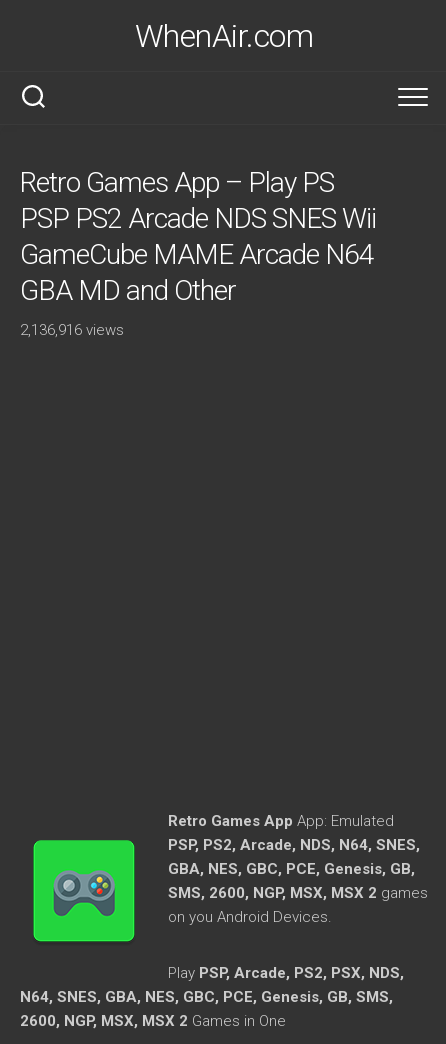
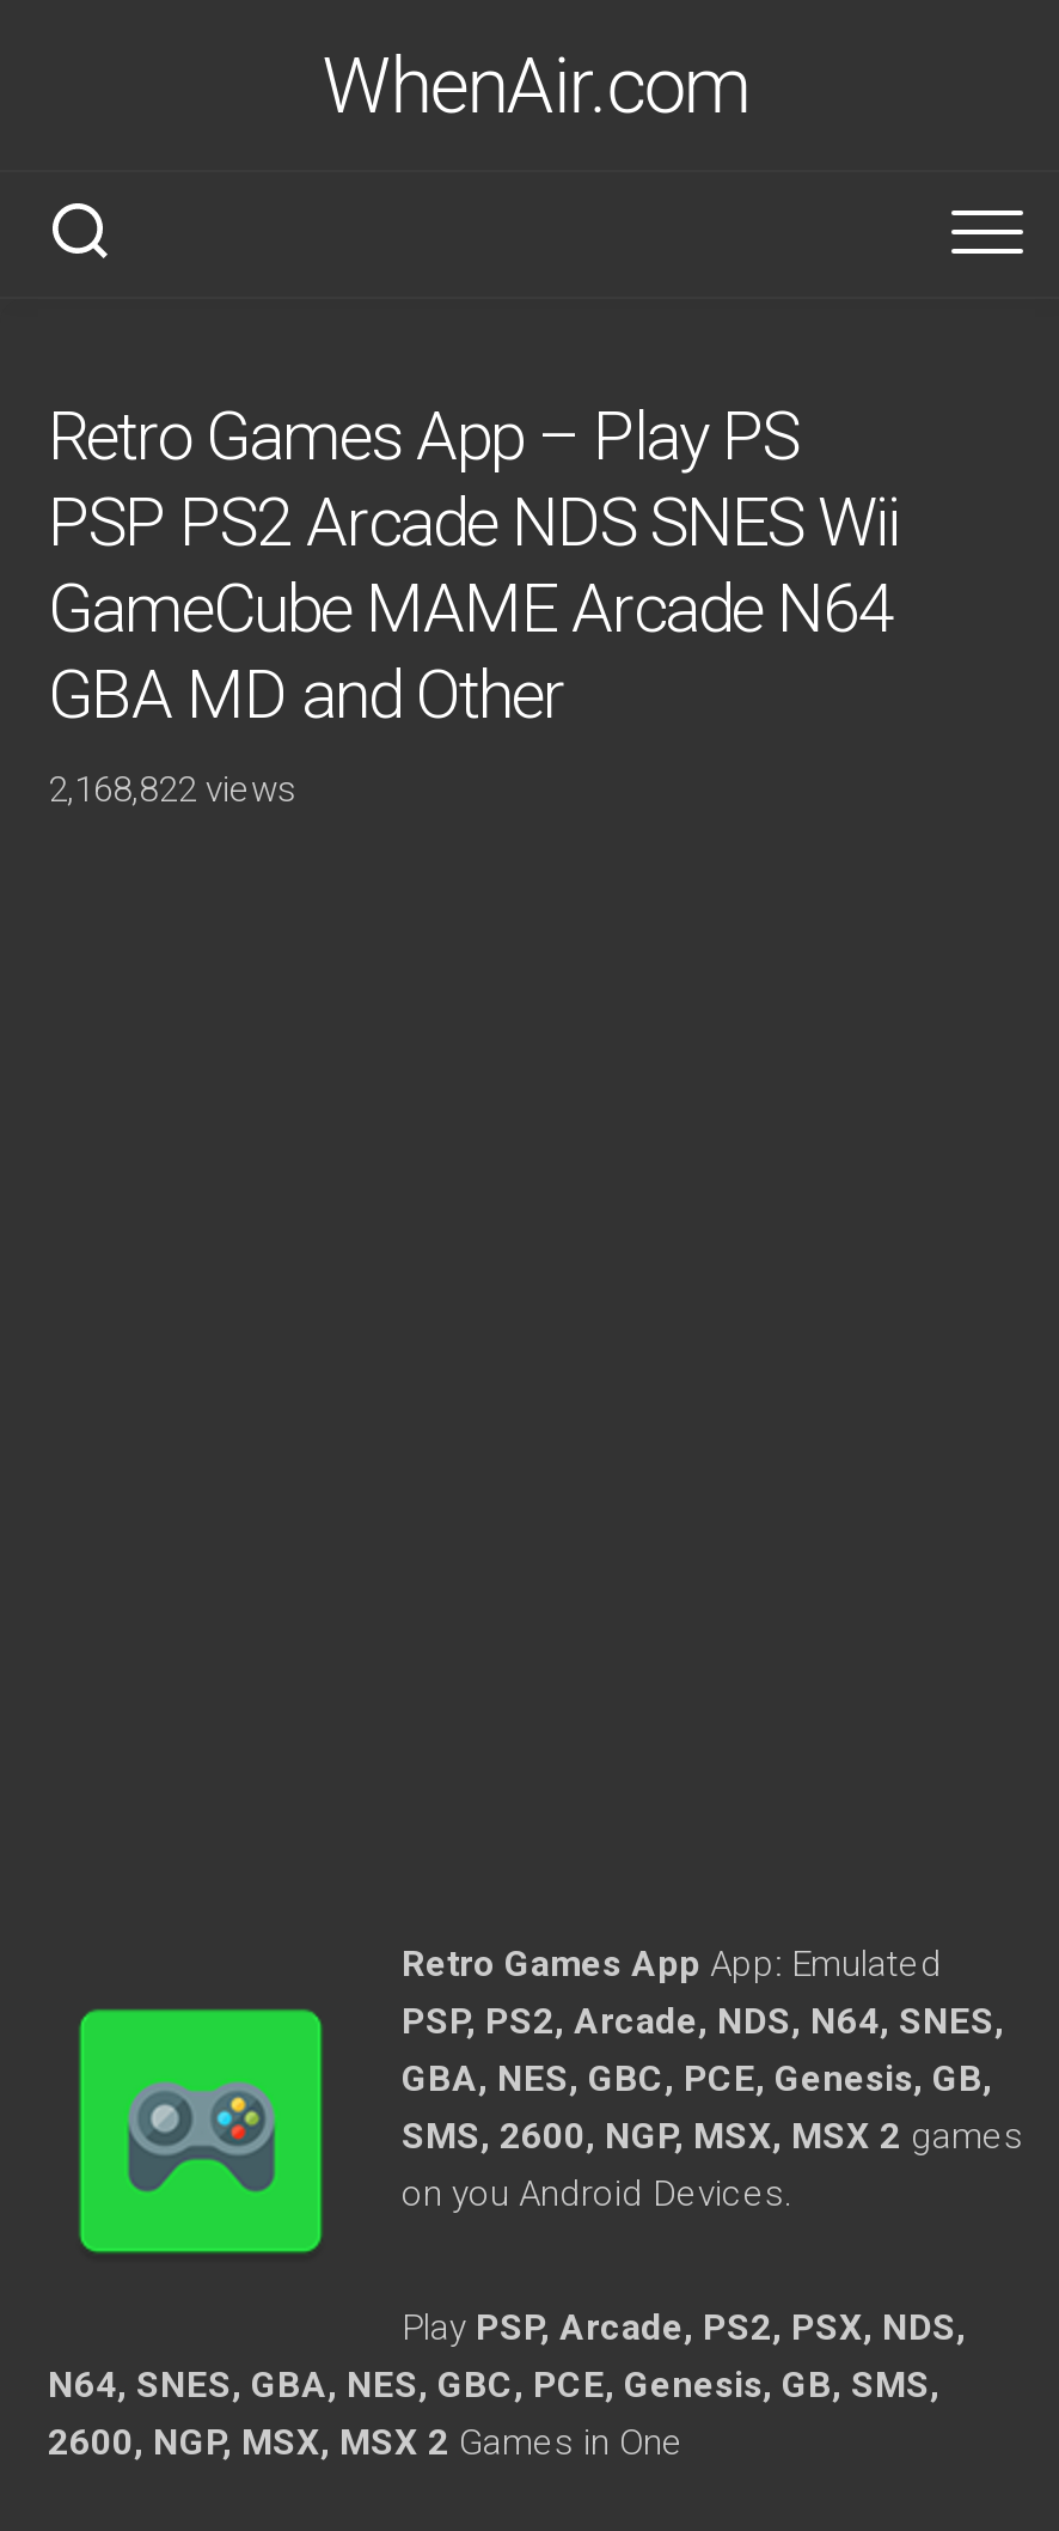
- 2,136,916 views
+ 2,168,822 views
